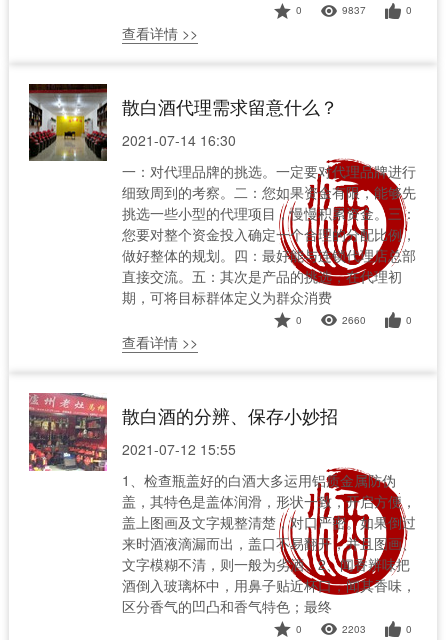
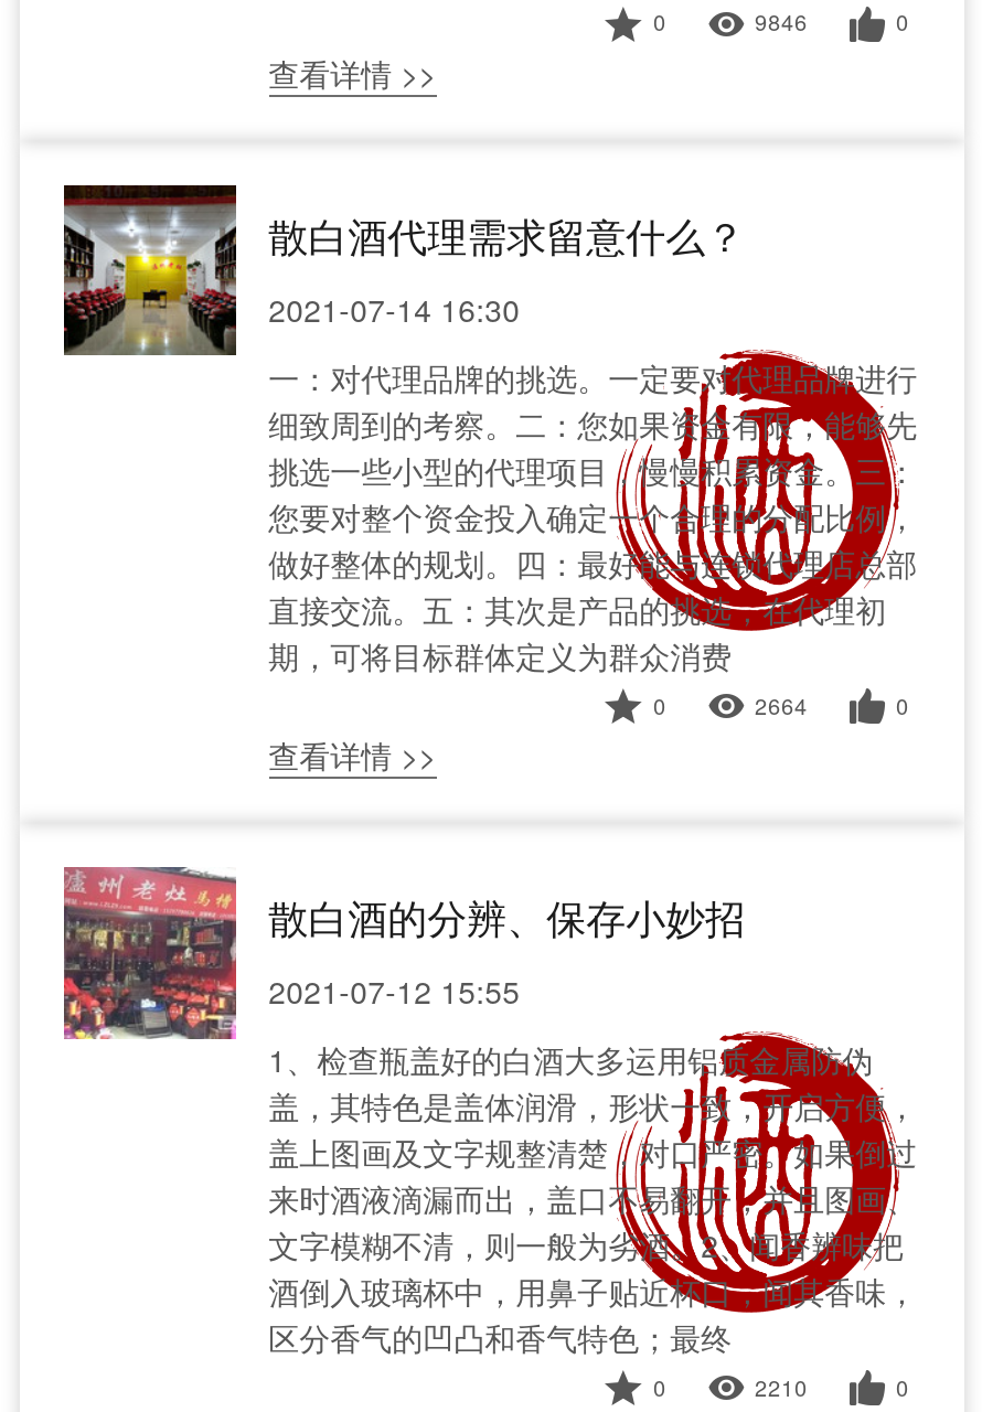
- 9837
+ 9846

- 2660
+ 2664

- 2203
+ 2210
